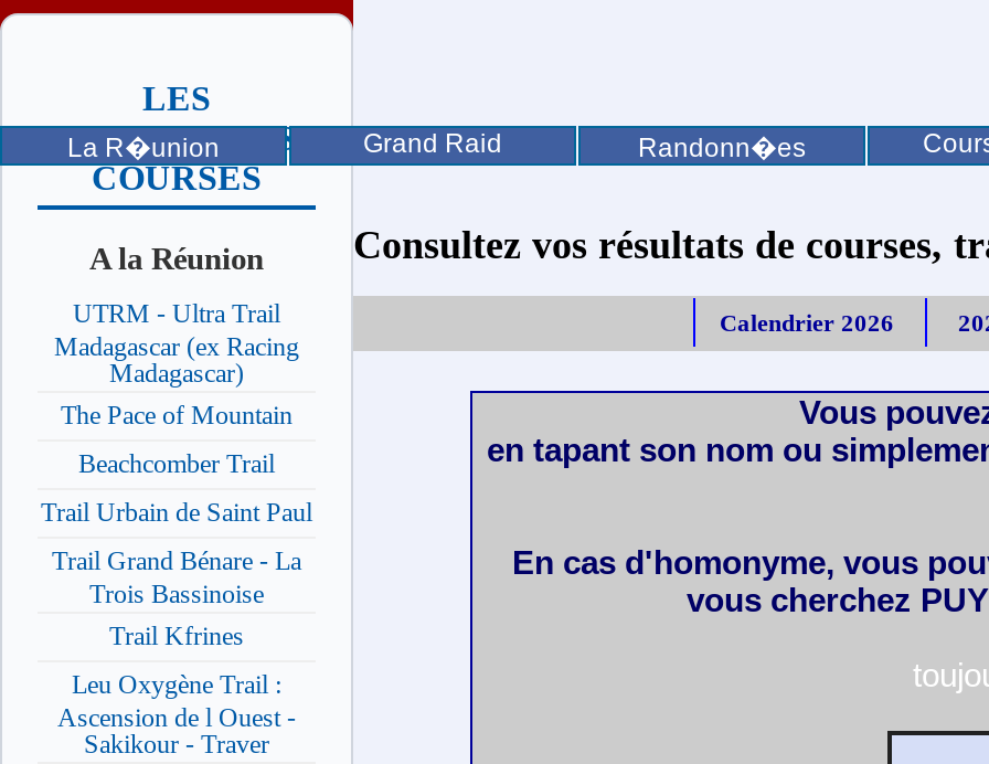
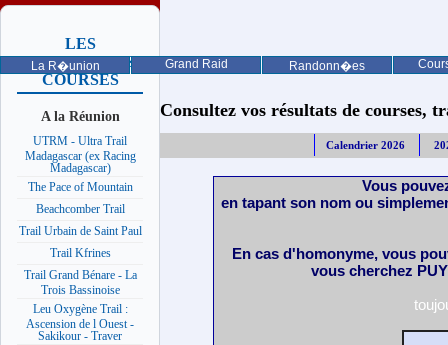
moved down: Trail Grand Bénare - La | Trois Bassinoise

moved up: Trail Kfrines
